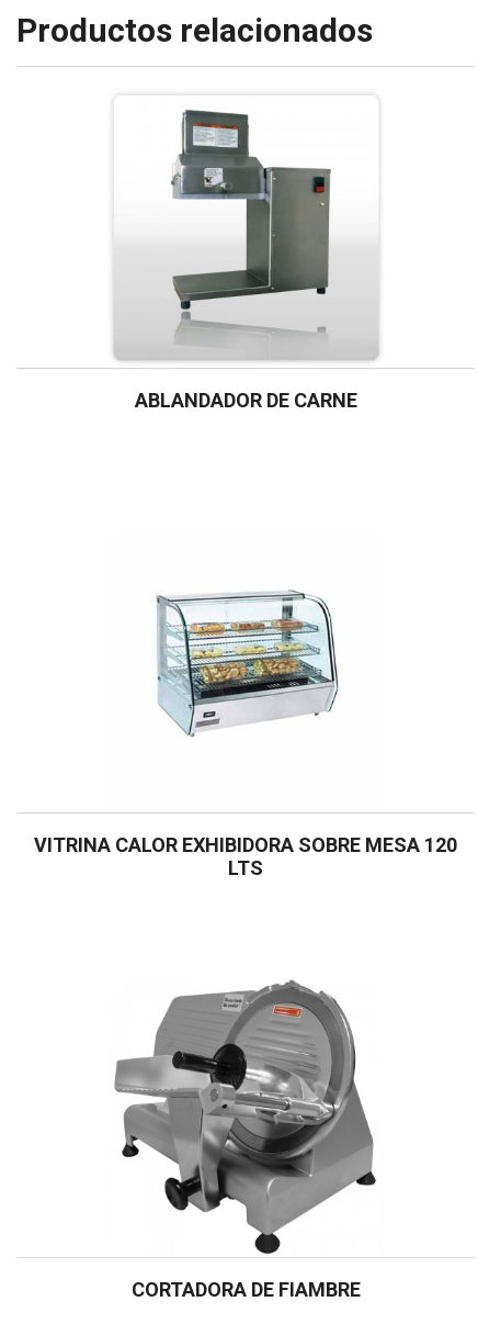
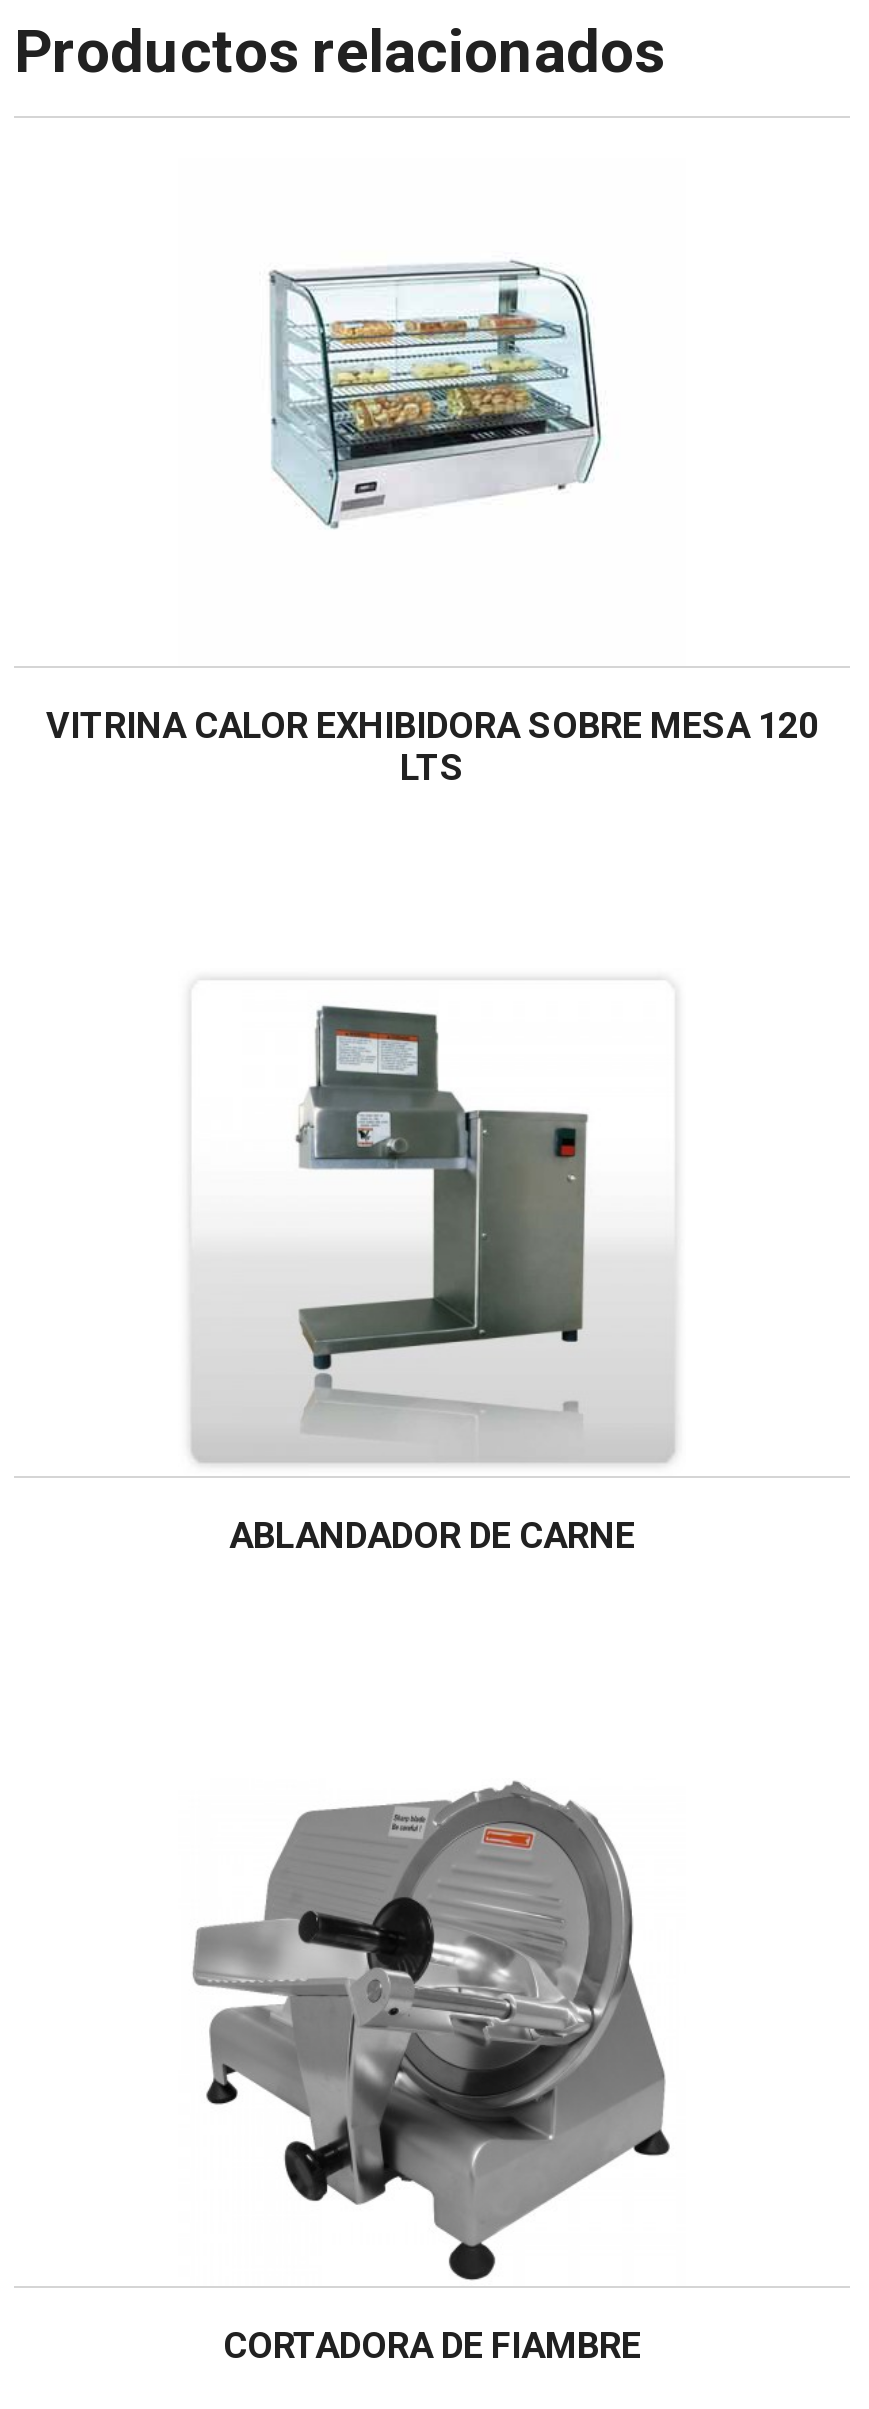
moved down: [image] | ABLANDADOR DE CARNE

moved up: [image]

moved up: VITRINA CALOR EXHIBIDORA SOBRE MESA 120 | LTS
